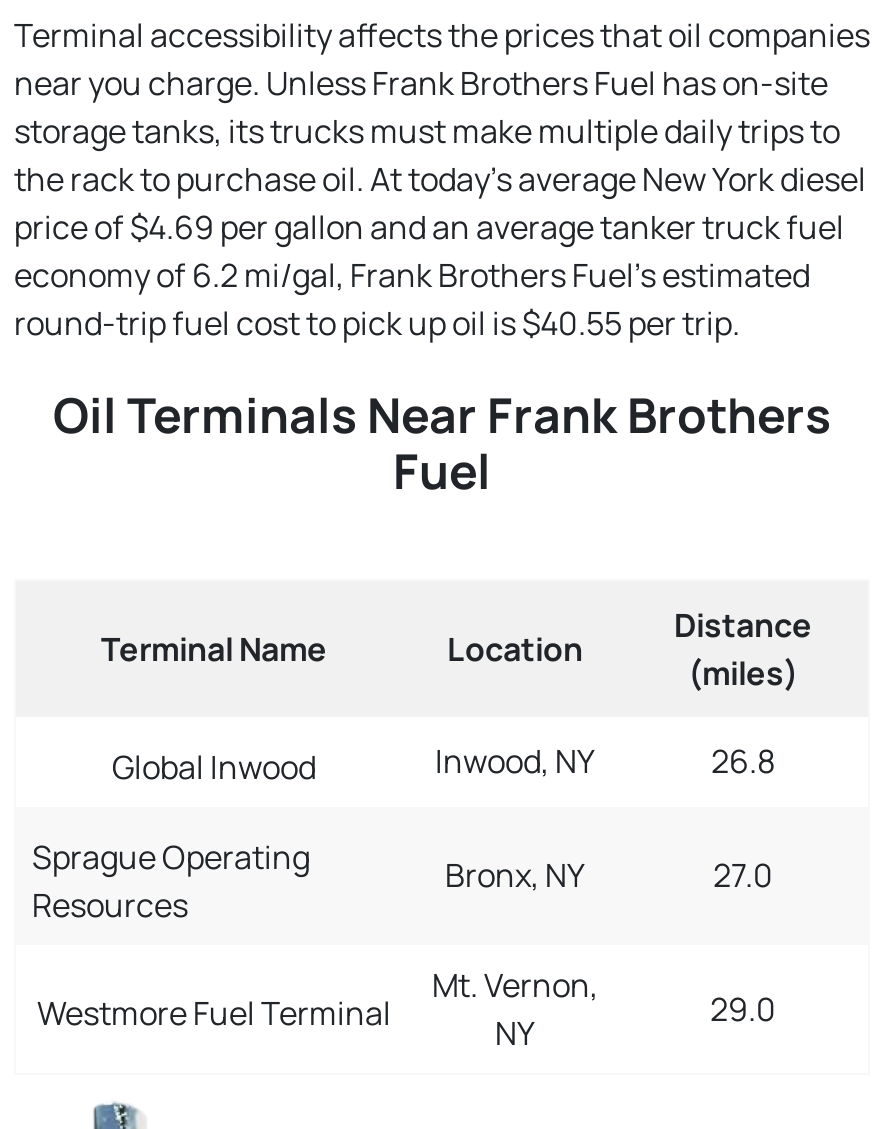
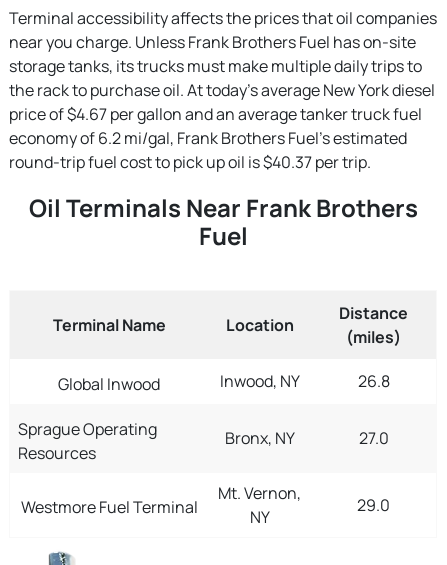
- price of $4.69 per gallon and an average tanker truck fuel
+ price of $4.67 per gallon and an average tanker truck fuel

- round-trip fuel cost to pick up oil is $40.55 per trip.
+ round-trip fuel cost to pick up oil is $40.37 per trip.
